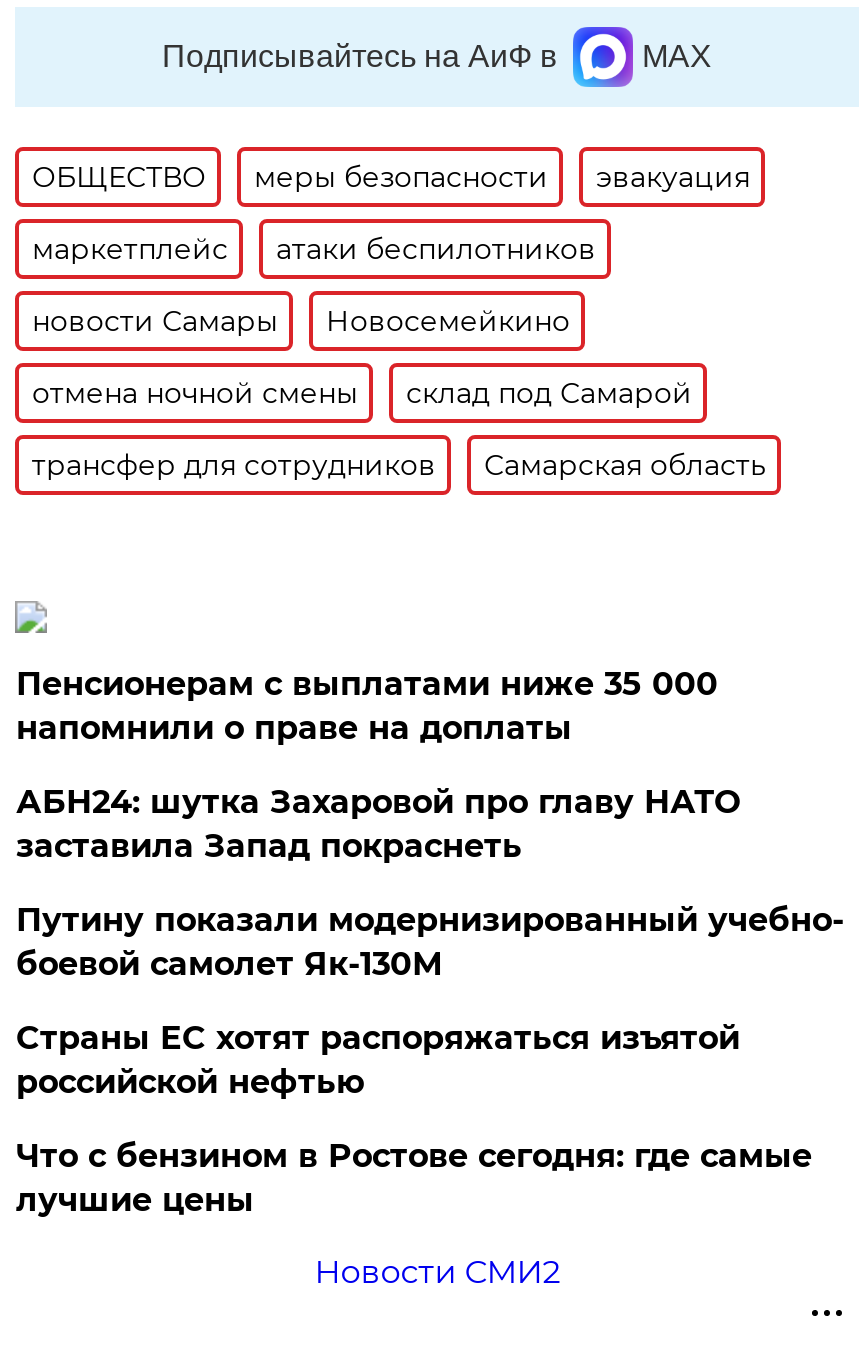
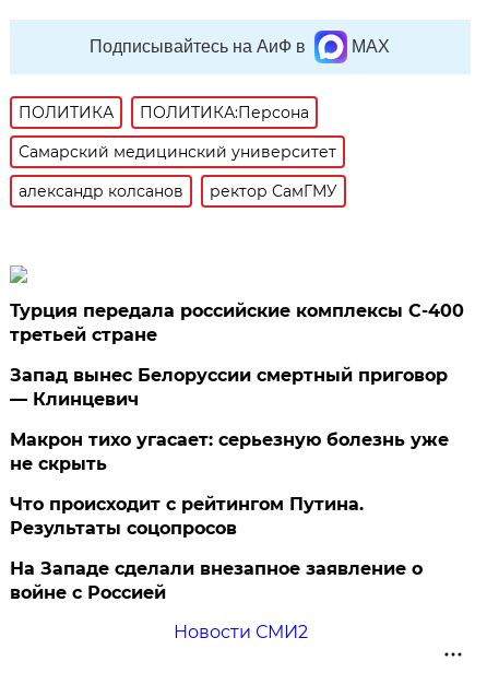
- ОБЩЕСТВО
- меры безопасности
- эвакуация
- маркетплейс
- атаки беспилотников
- новости Самары
- Новосемейкино
- отмена ночной смены
- склад под Самарой
- трансфер для сотрудников
- Самарская область
+ ПОЛИТИКА
+ ПОЛИТИКА:Персона
+ Самарский медицинский университет
+ александр колсанов
+ ректор СамГМУ

- Пенсионерам с выплатами ниже 35 000
- напомнили о праве на доплаты
- АБН24: шутка Захаровой про главу НАТО
- заставила Запад покраснеть
- Путину показали модернизированный учебно-
- боевой самолет Як-130М
- Страны ЕС хотят распоряжаться изъятой
- российской нефтью
- Что с бензином в Ростове сегодня: где самые
- лучшие цены
+ Турция передала российские комплексы С-400
+ третьей стране
+ Запад вынес Белоруссии смертный приговор
+ — Клинцевич
+ Макрон тихо угасает: серьезную болезнь уже
+ не скрыть
+ Что происходит с рейтингом Путина.
+ Результаты соцопросов
+ На Западе сделали внезапное заявление о
+ войне с Россией
